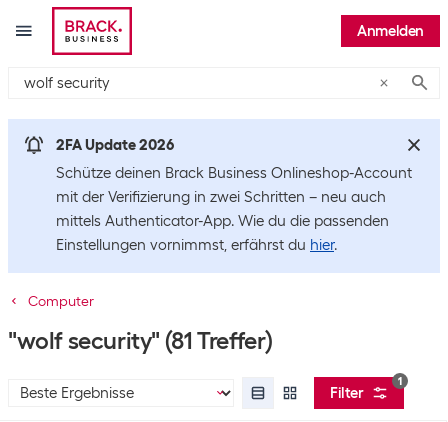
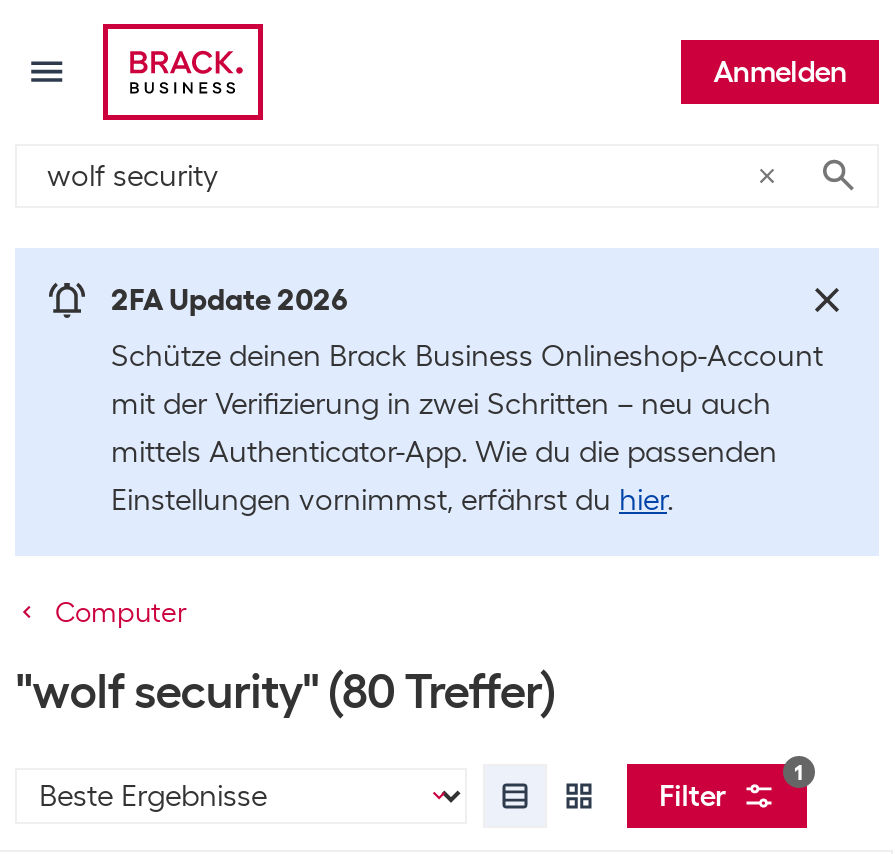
- "wolf security" (81 Treffer)
+ "wolf security" (80 Treffer)
